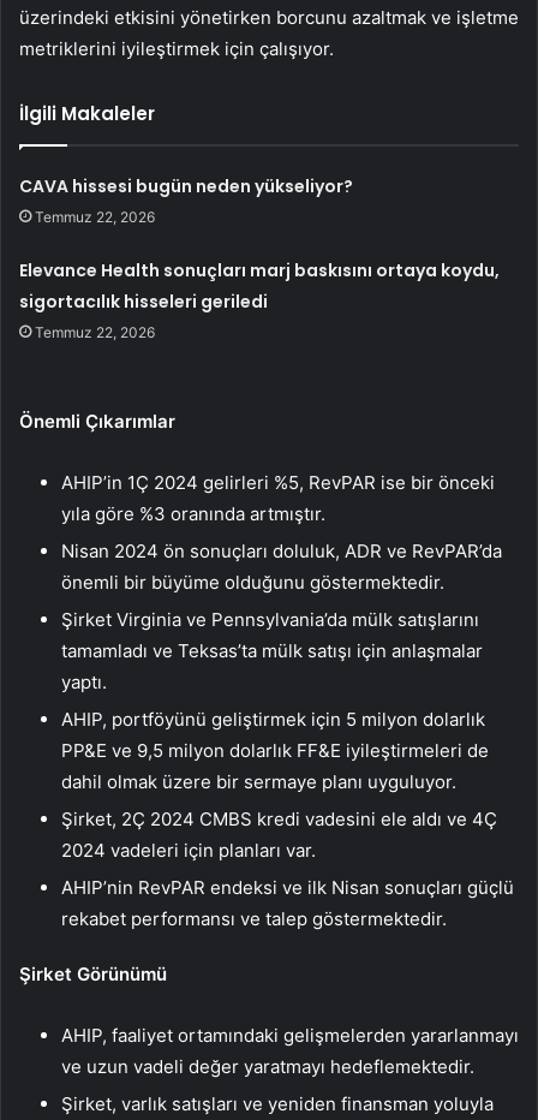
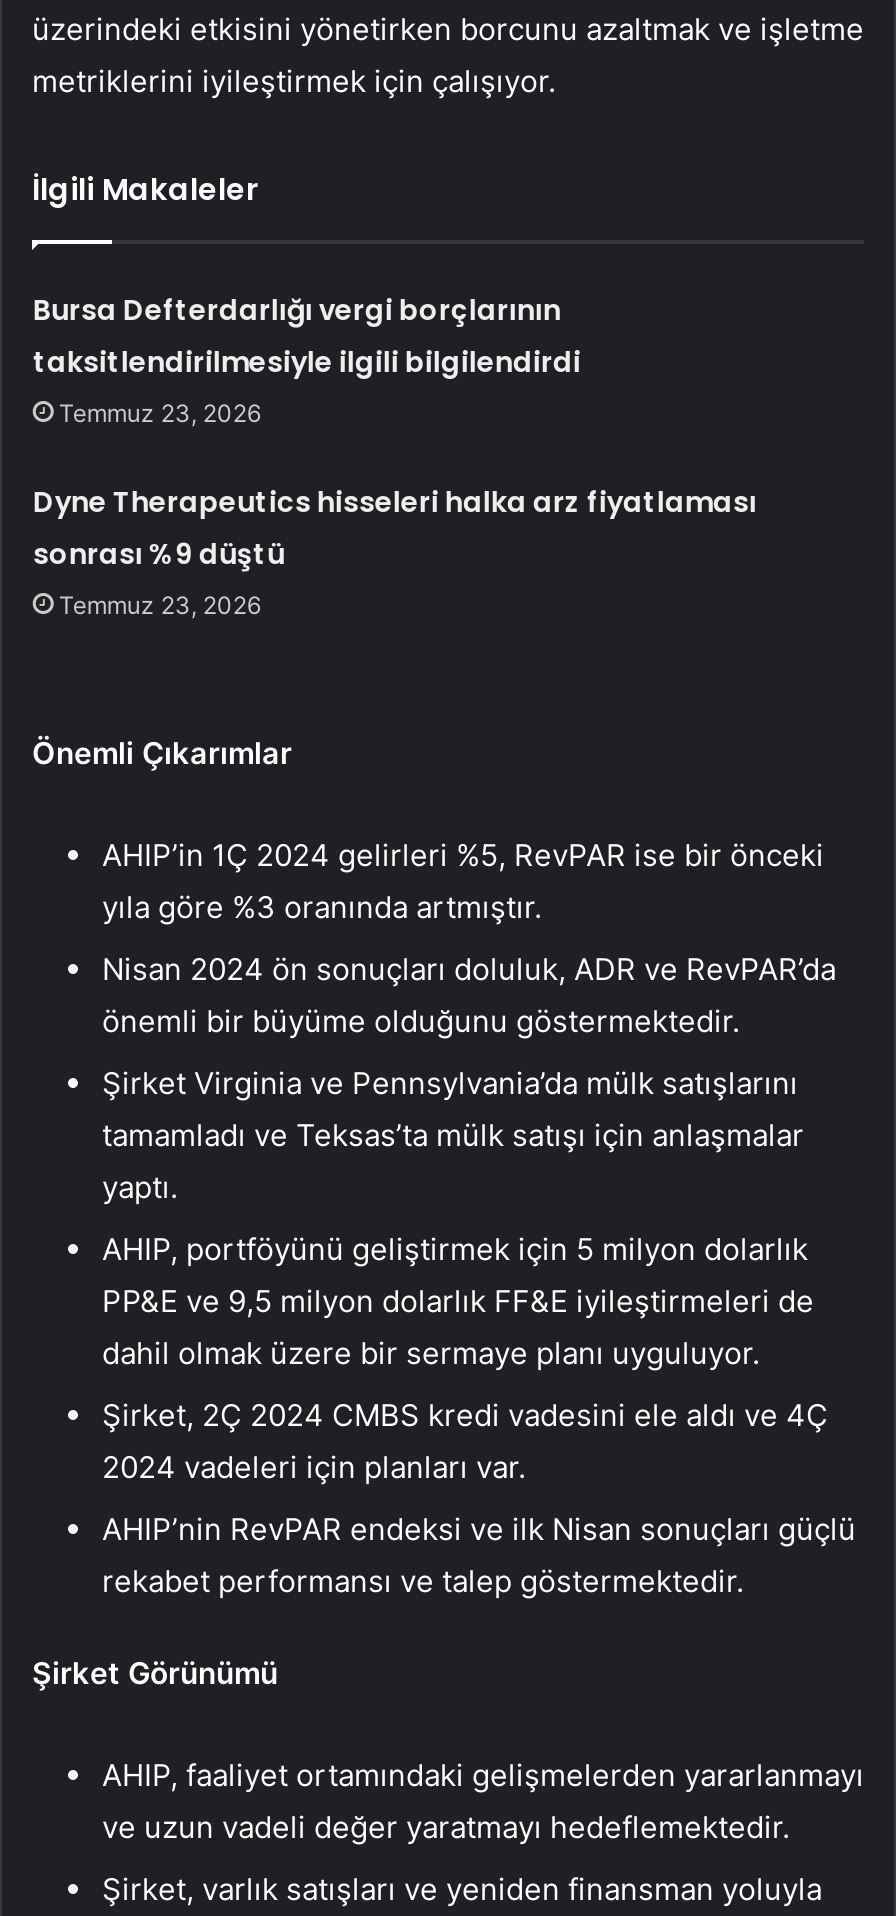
- CAVA hissesi bugün neden yükseliyor?
- Temmuz 22, 2026
+ Bursa Defterdarlığı vergi borçlarının
+ taksitlendirilmesiyle ilgili bilgilendirdi
+ Temmuz 23, 2026

- Elevance Health sonuçları marj baskısını ortaya koydu,
- sigortacılık hisseleri geriledi
- Temmuz 22, 2026
+ Dyne Therapeutics hisseleri halka arz fiyatlaması
+ sonrası %9 düştü
+ Temmuz 23, 2026
